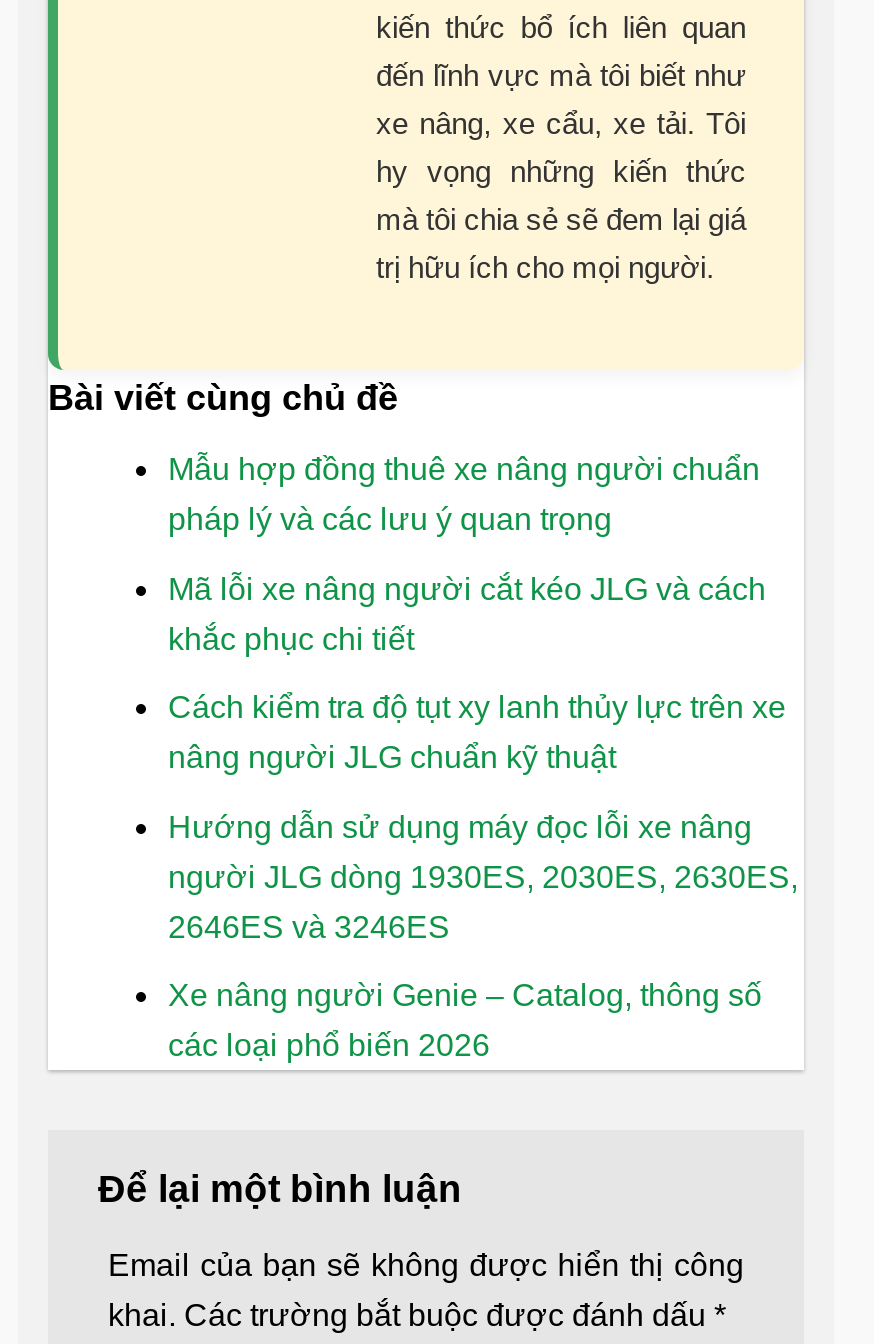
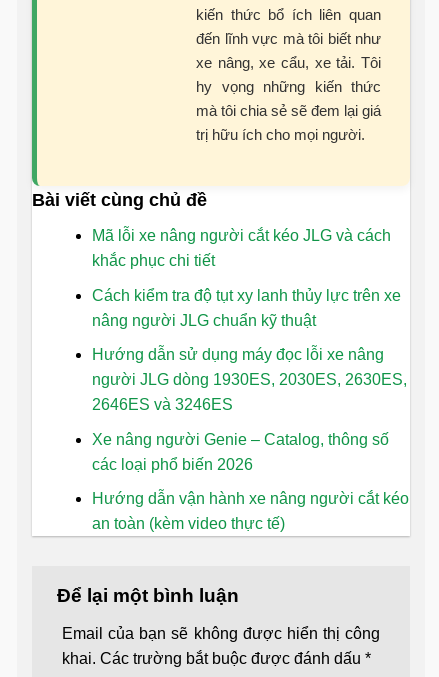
- Mẫu hợp đồng thuê xe nâng người chuẩn
- pháp lý và các lưu ý quan trọng

moved up: Mã lỗi xe nâng người cắt kéo JLG và cách | khắc phục chi tiết | Cách kiểm tra độ tụt xy lanh thủy lực trên xe | ... | Xe nâng người Genie – Catalog, thông số | các loại phổ biến 2026

+ Hướng dẫn vận hành xe nâng người cắt kéo
+ an toàn (kèm video thực tế)
